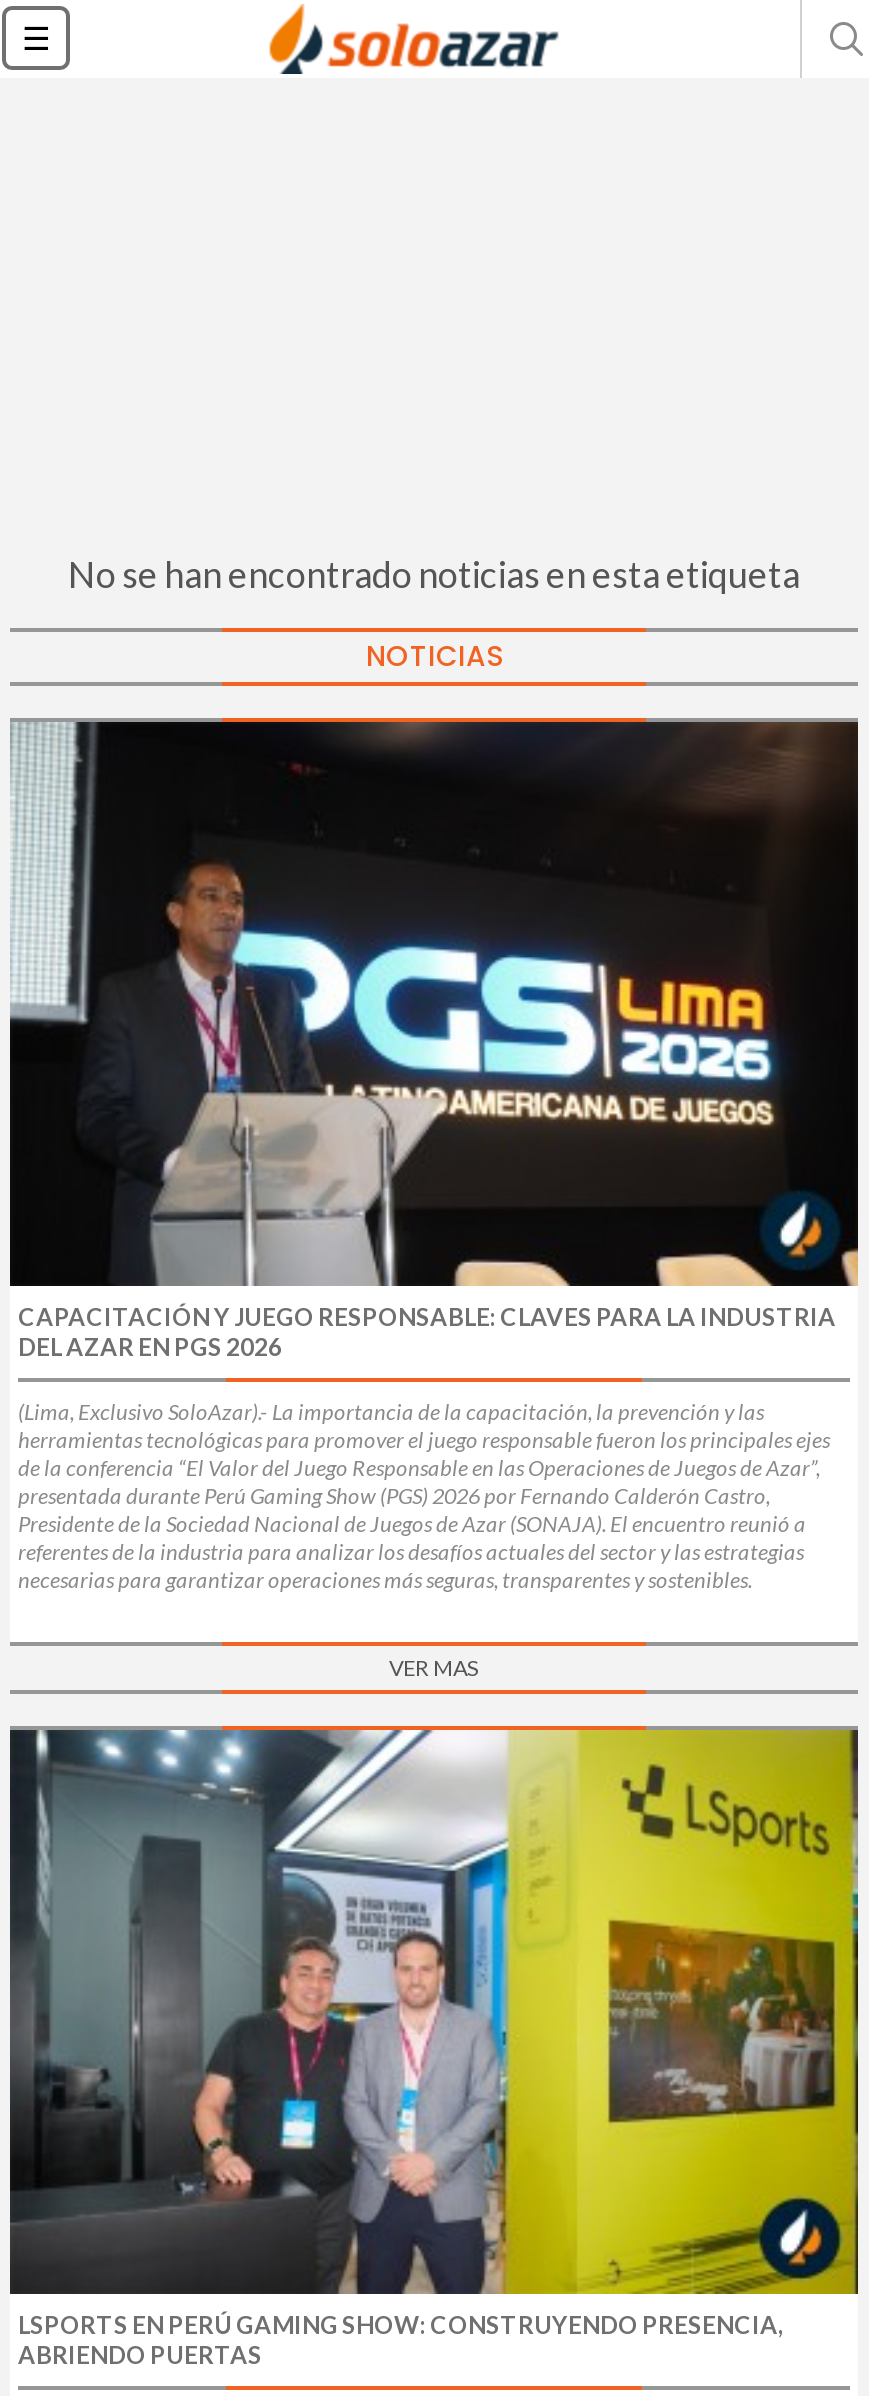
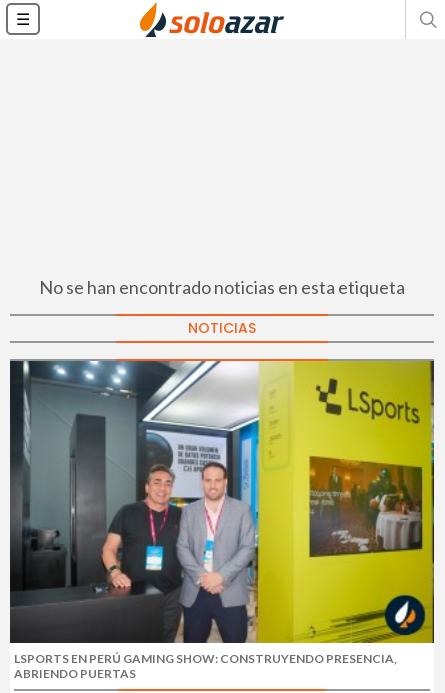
- [image]
- CAPACITACIÓN Y JUEGO RESPONSABLE: CLAVES PARA LA INDUSTRIA
- DEL AZAR EN PGS 2026
- (Lima, Exclusivo SoloAzar).- La importancia de la capacitación, la prevención y las
- herramientas tecnológicas para promover el juego responsable fueron los principales ejes
- de la conferencia “El Valor del Juego Responsable en las Operaciones de Juegos de Azar”,
- presentada durante Perú Gaming Show (PGS) 2026 por Fernando Calderón Castro,
- Presidente de la Sociedad Nacional de Juegos de Azar (SONAJA). El encuentro reunió a
- referentes de la industria para analizar los desafíos actuales del sector y las estrategias
- necesarias para garantizar operaciones más seguras, transparentes y sostenibles.
- VER MAS
